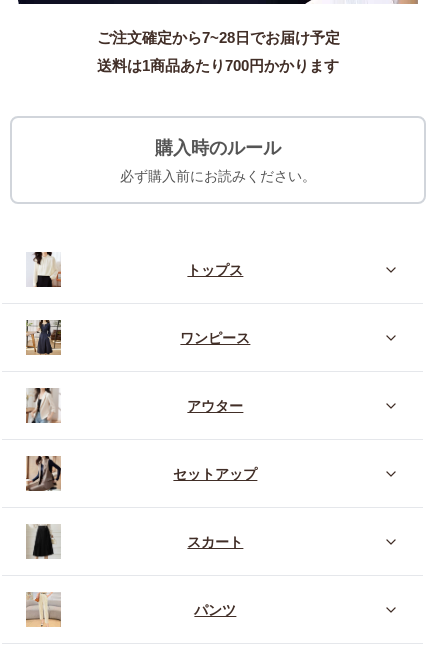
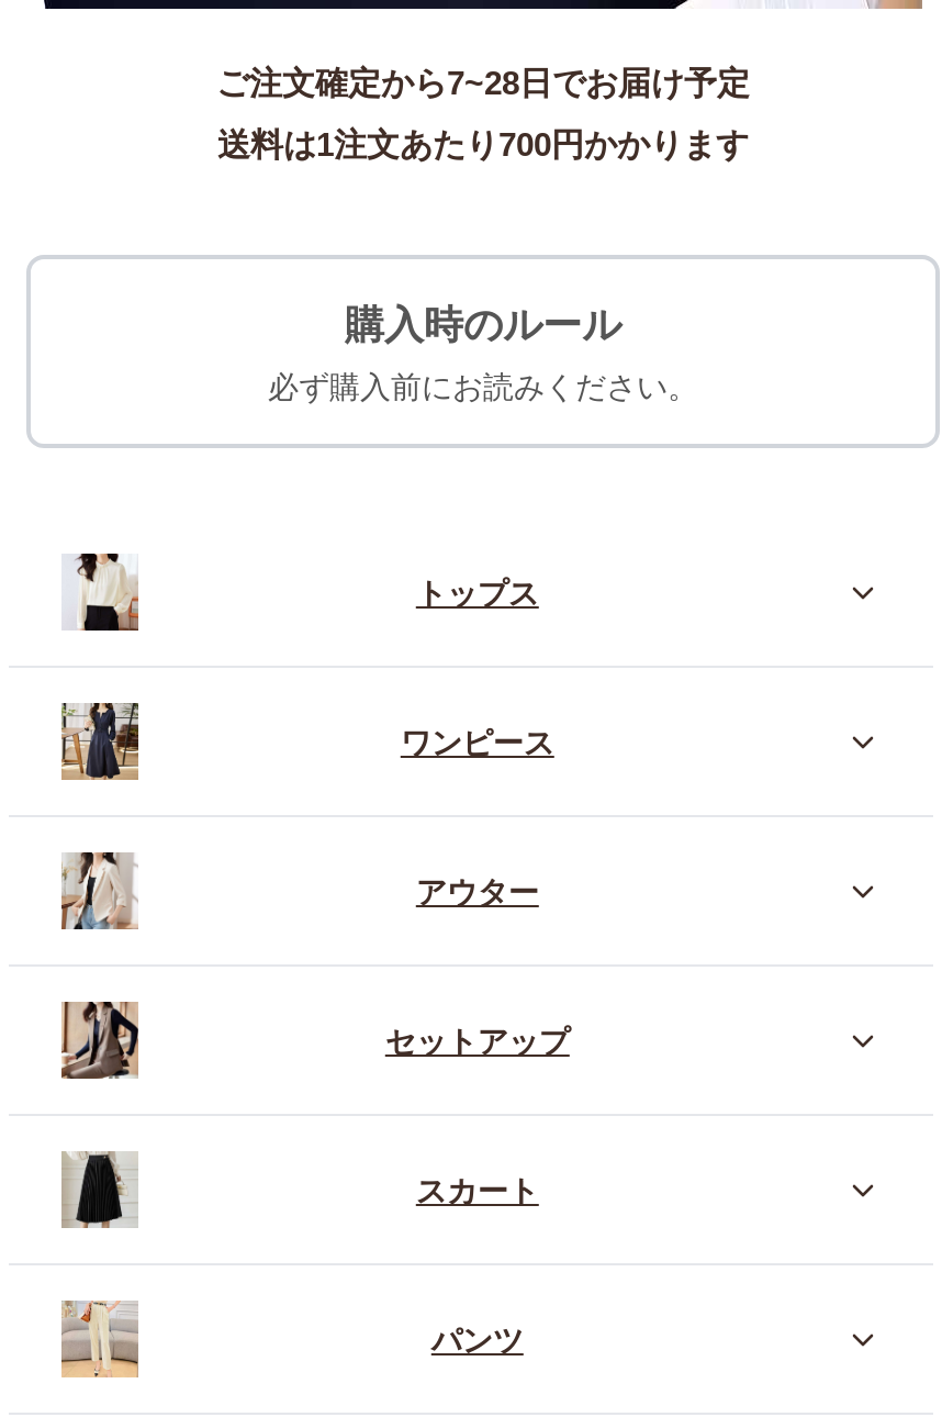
- 送料は1商品あたり700円かかります
+ 送料は1注文あたり700円かかります
